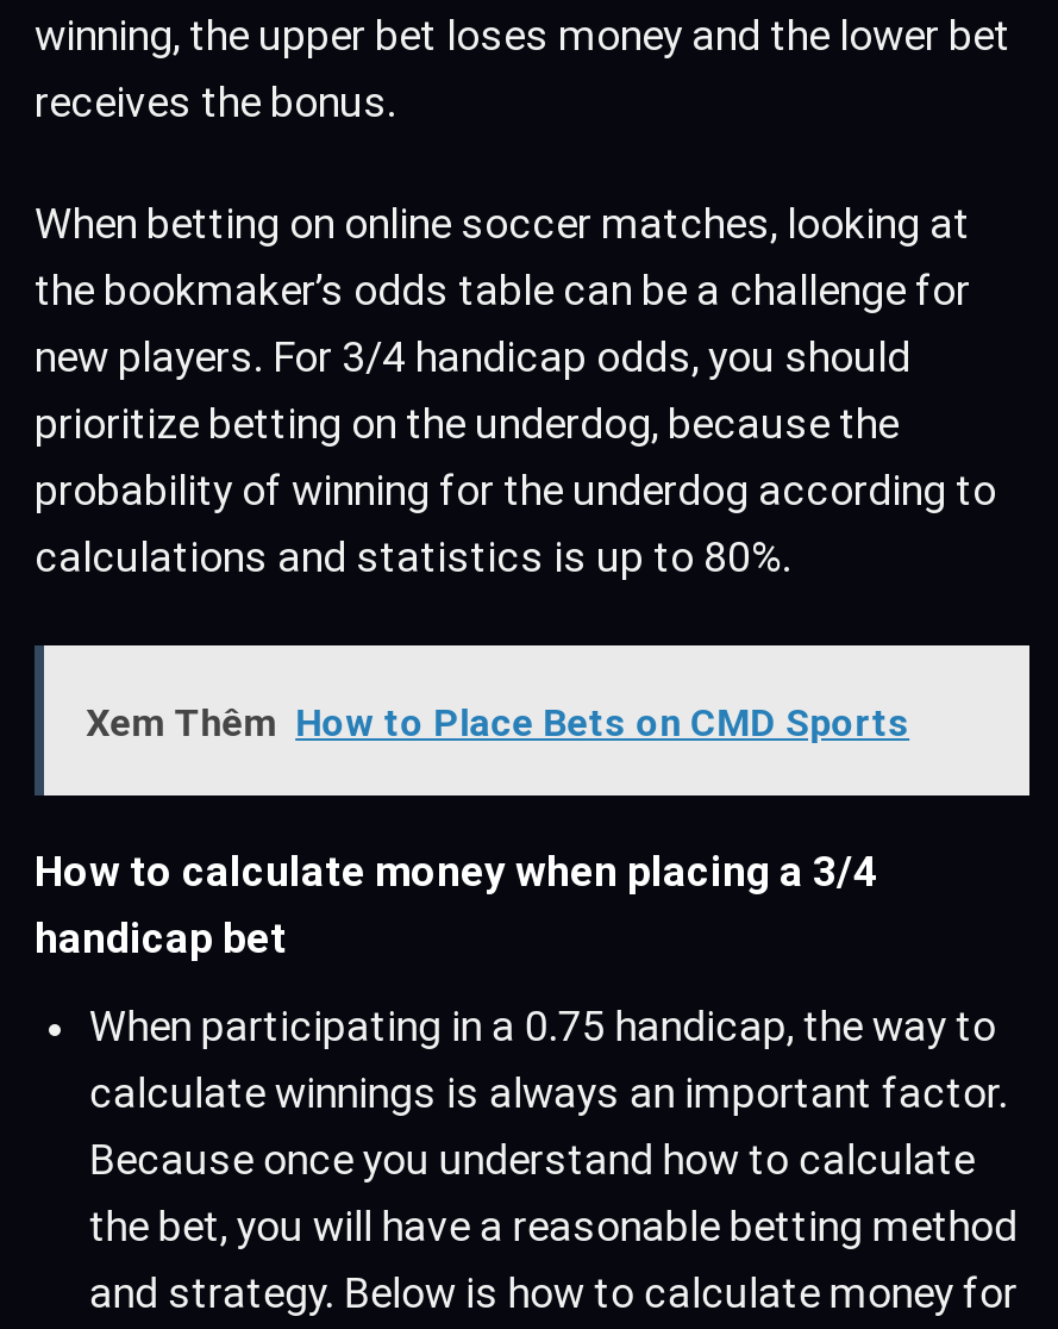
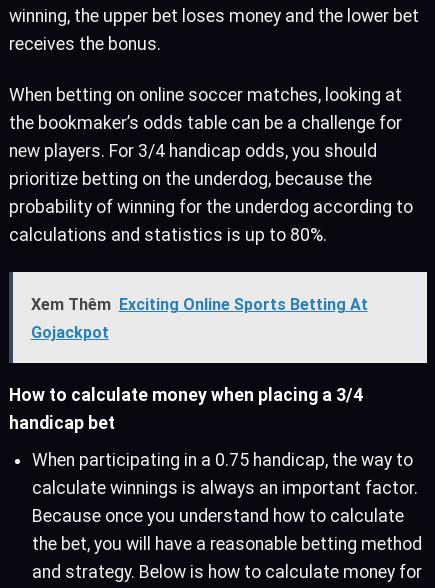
- Xem Thêm How to Place Bets on CMD Sports
+ Xem Thêm Exciting Online Sports Betting At
+ Gojackpot
